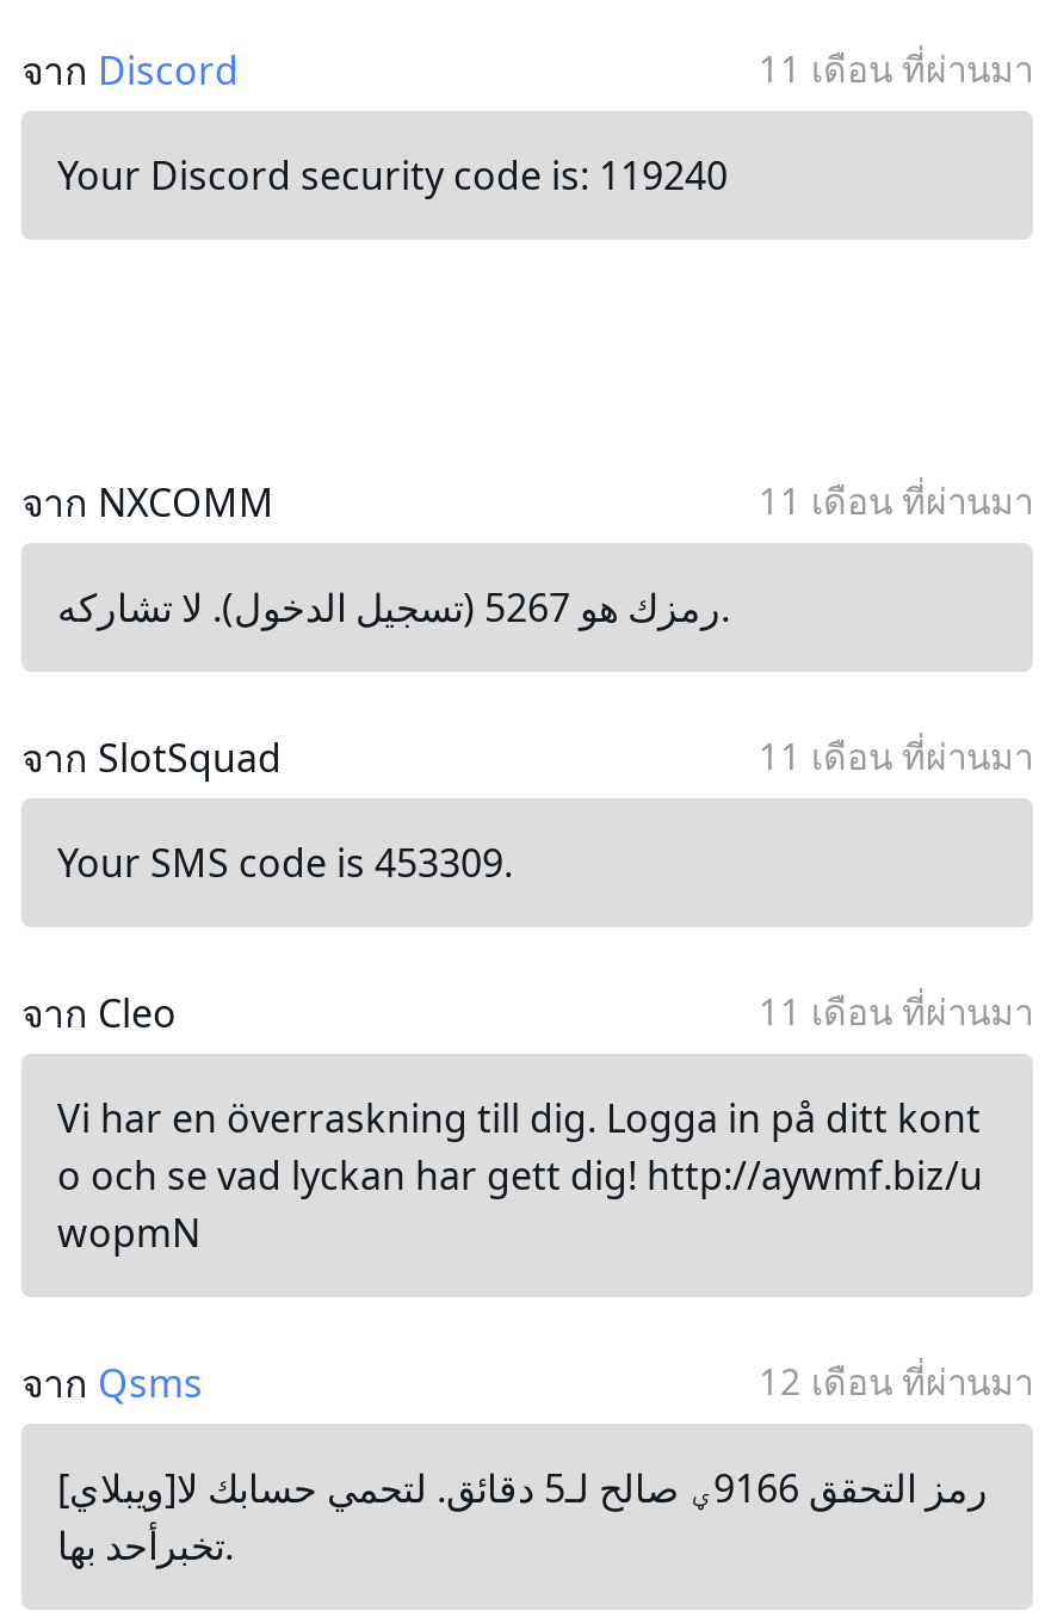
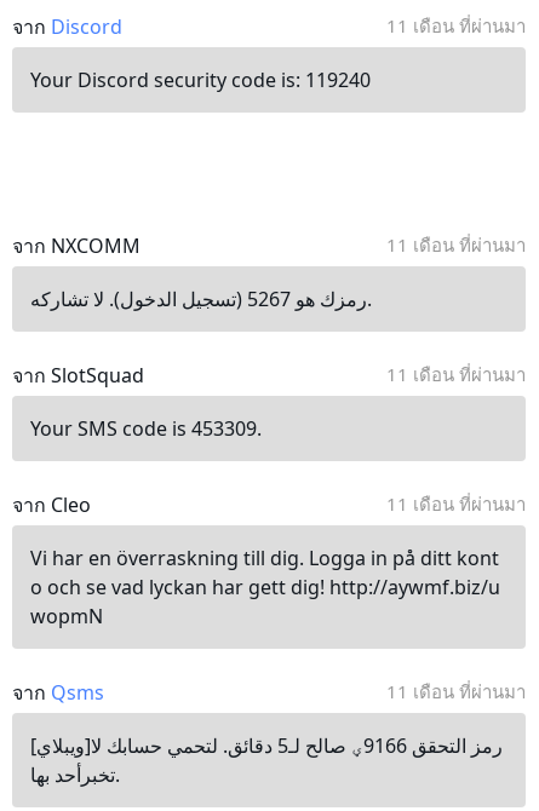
- 12 เดือน ที่ผ่านมา
+ 11 เดือน ที่ผ่านมา
